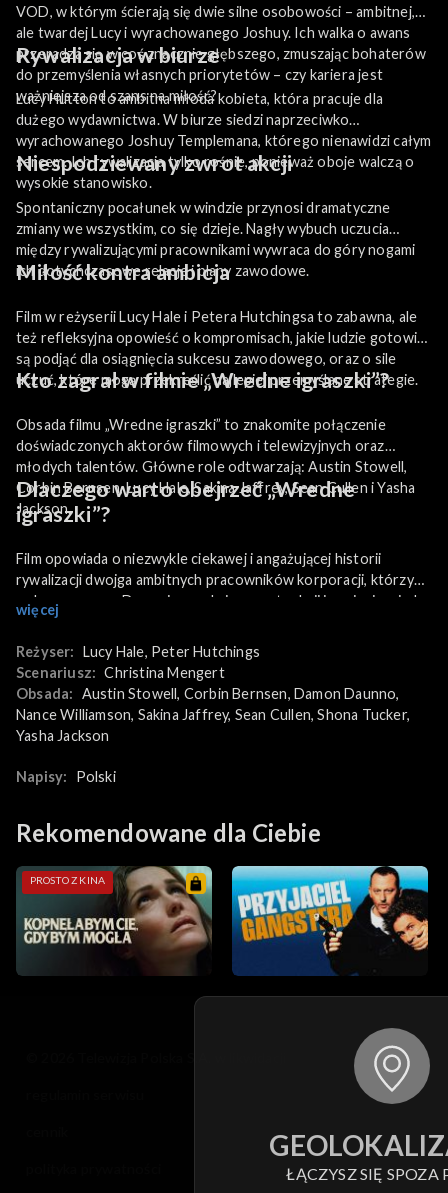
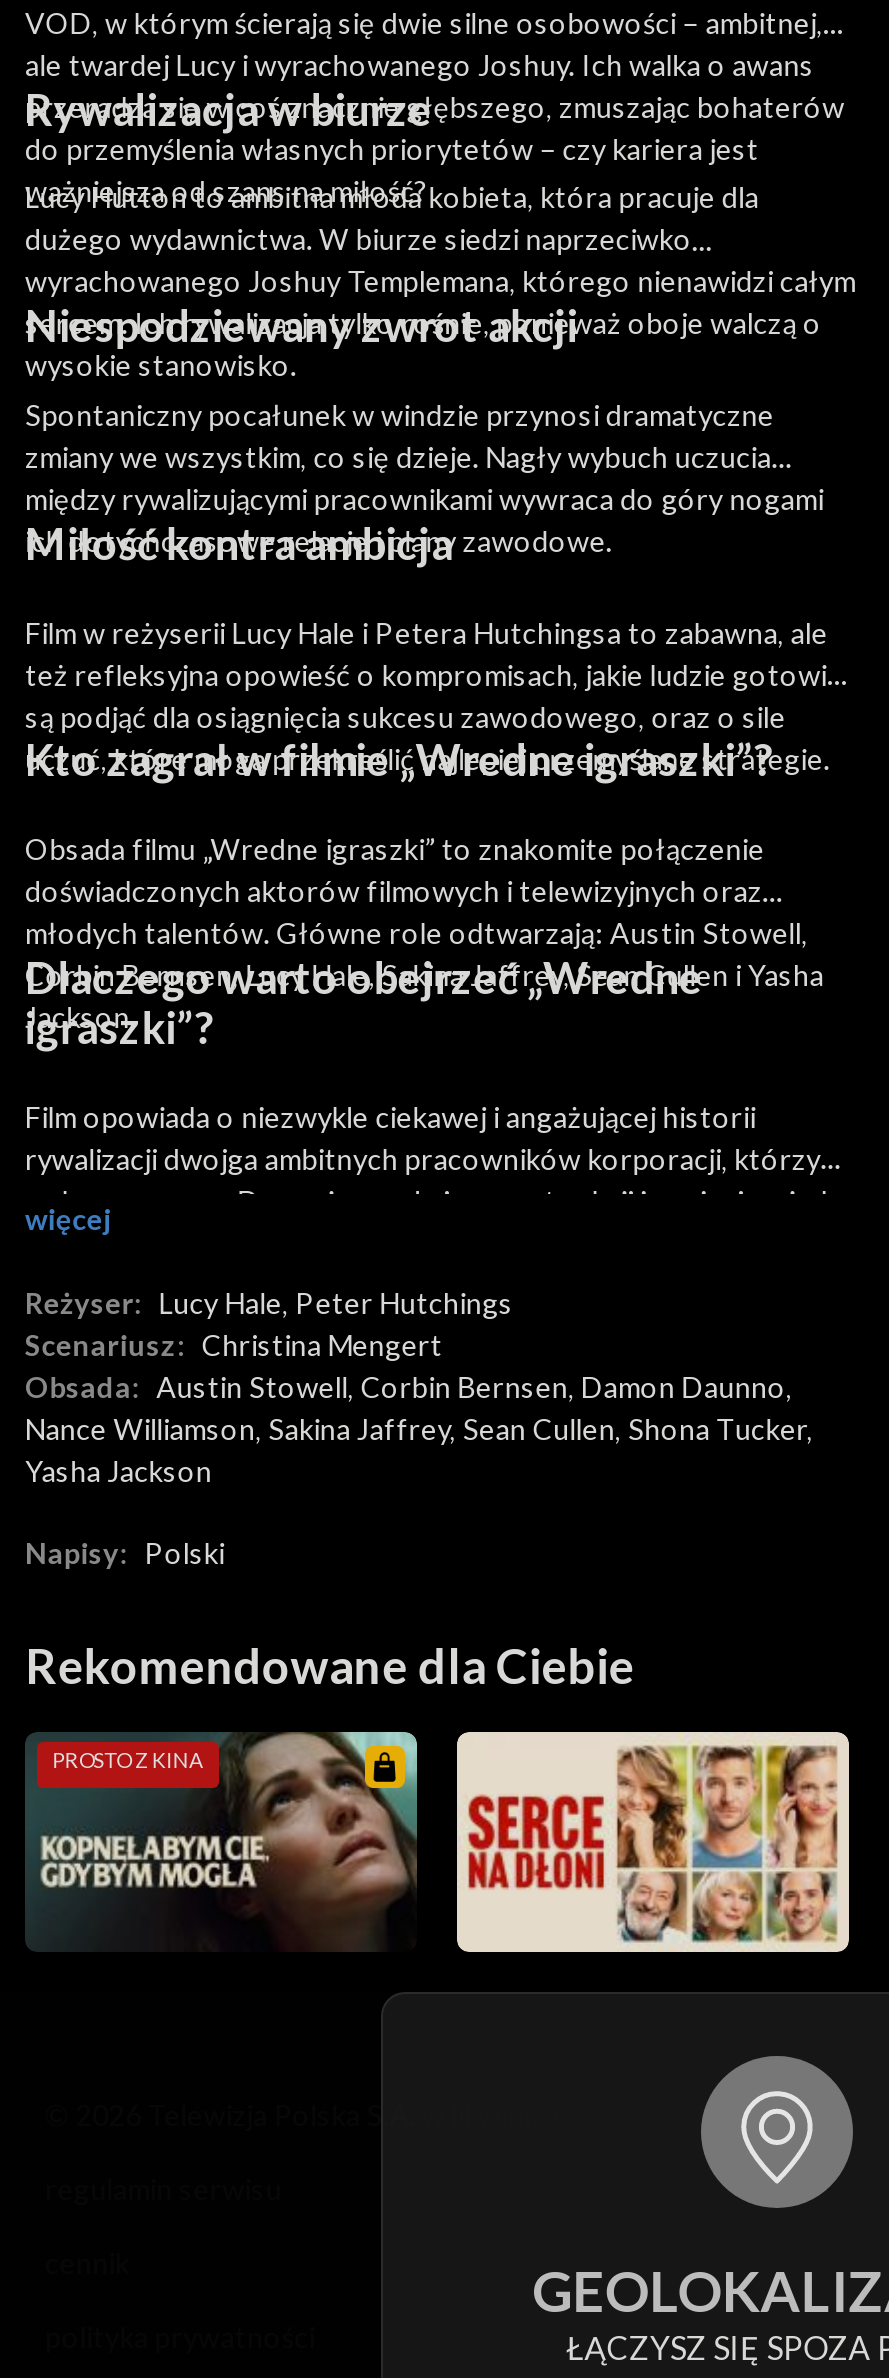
- [image]
+ [image]
